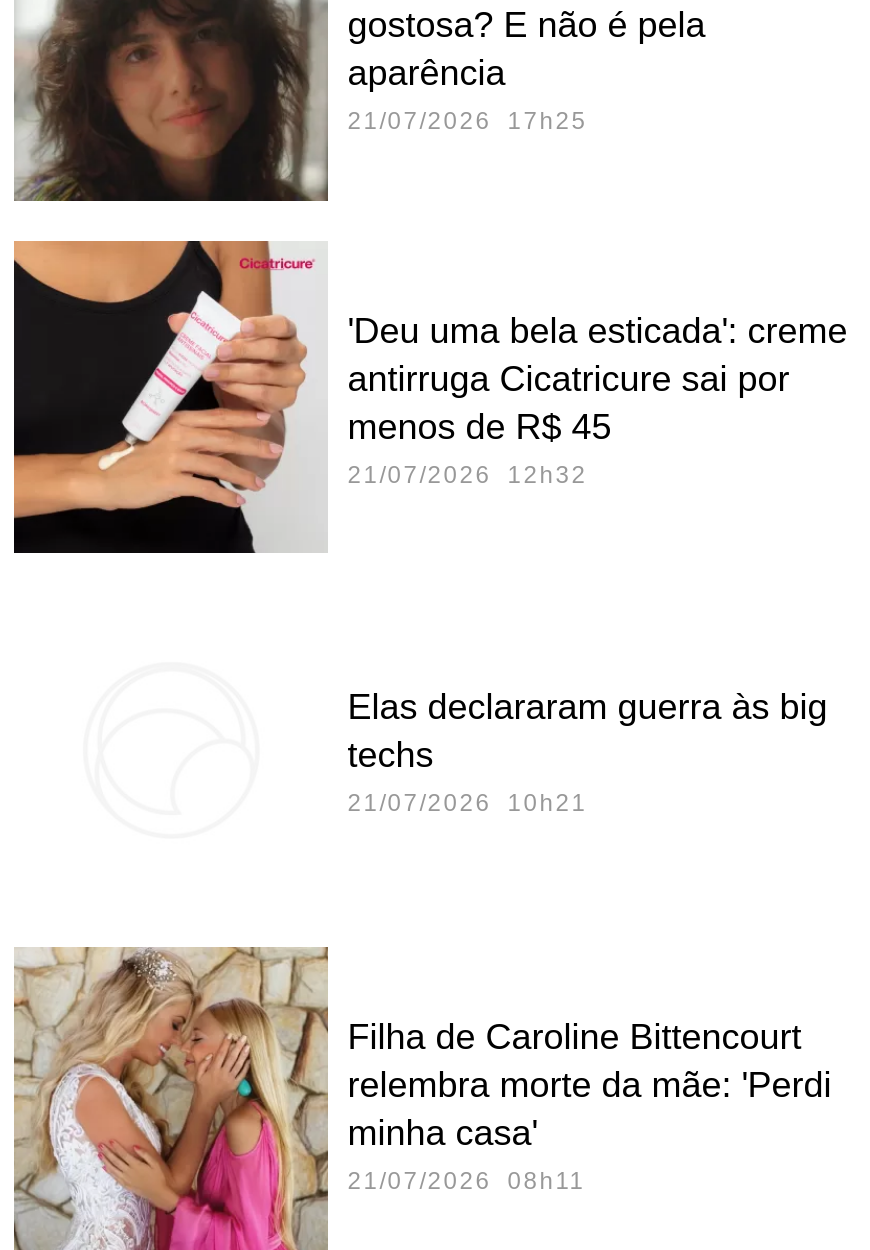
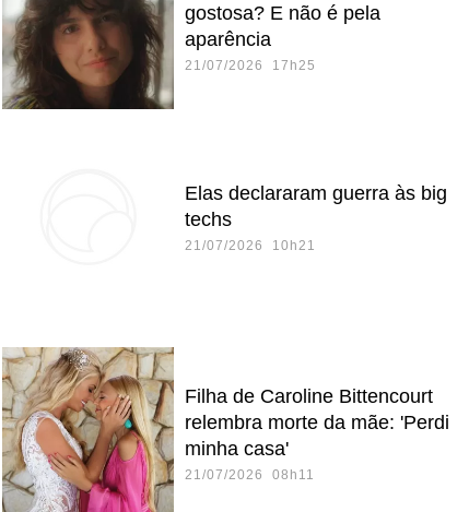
- [image]
- 'Deu uma bela esticada': creme
- antirruga Cicatricure sai por
- menos de R$ 45
- 21/07/2026 12h32

moved up: Elas declararam guerra às big | techs | 21/07/2026 10h21
